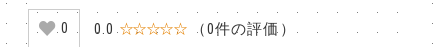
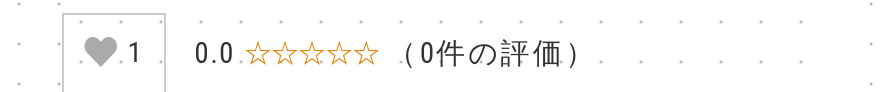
- 0
+ 1
